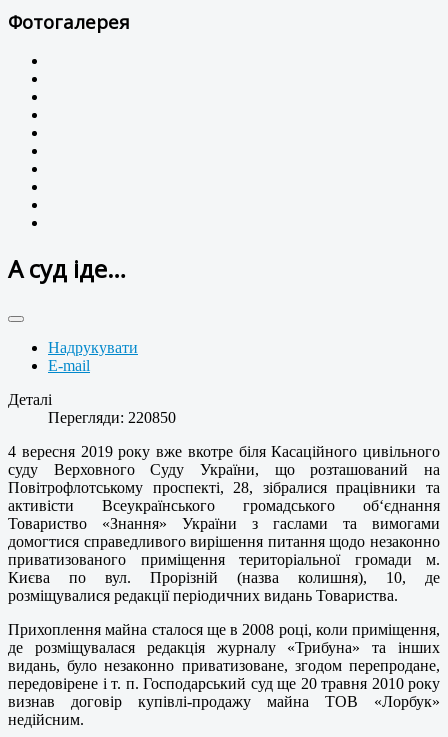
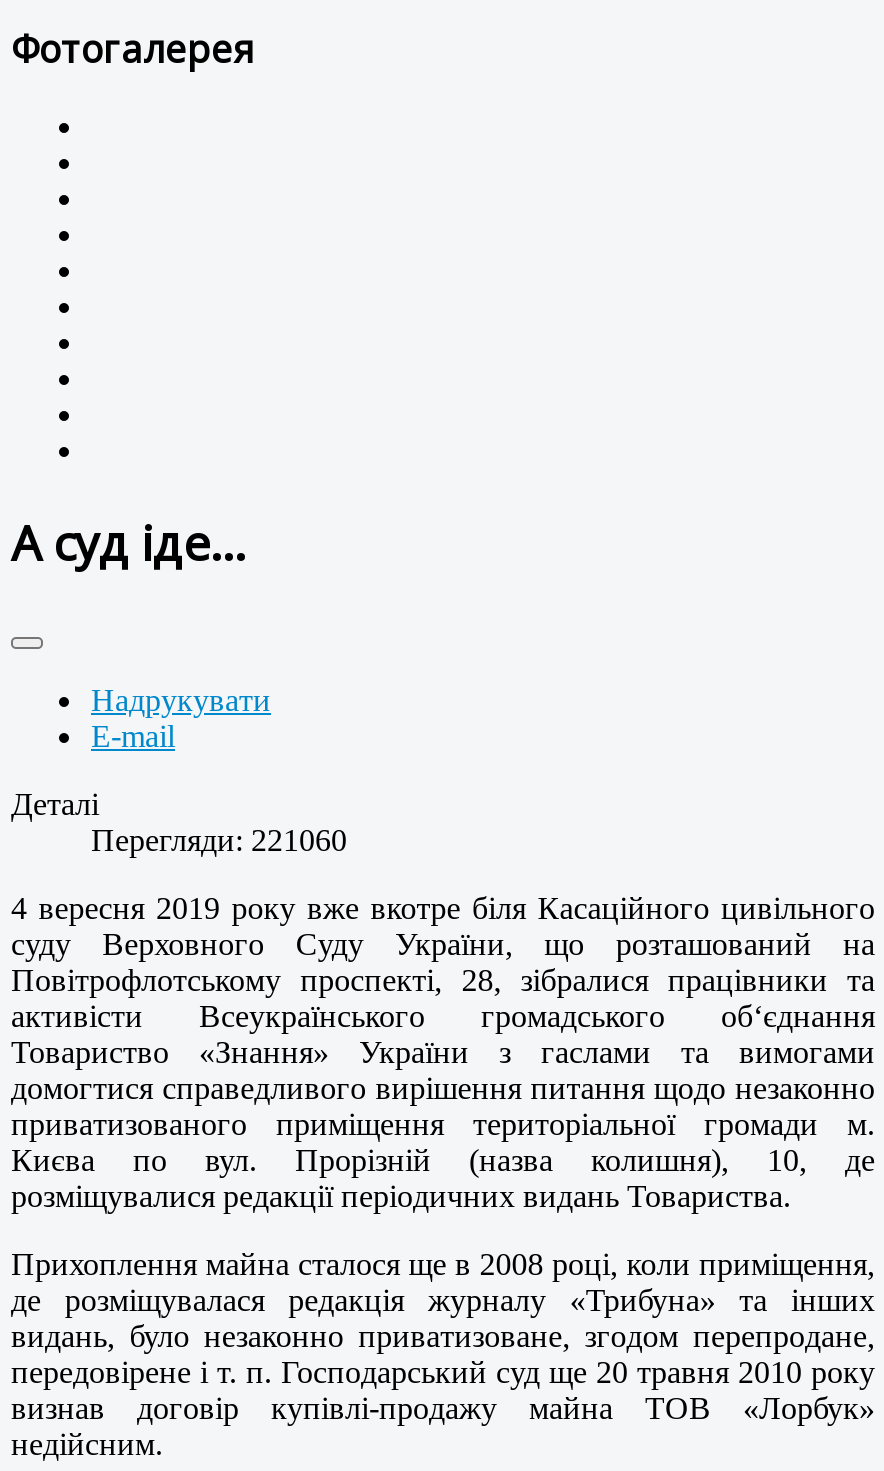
- Перегляди: 220850
+ Перегляди: 221060
